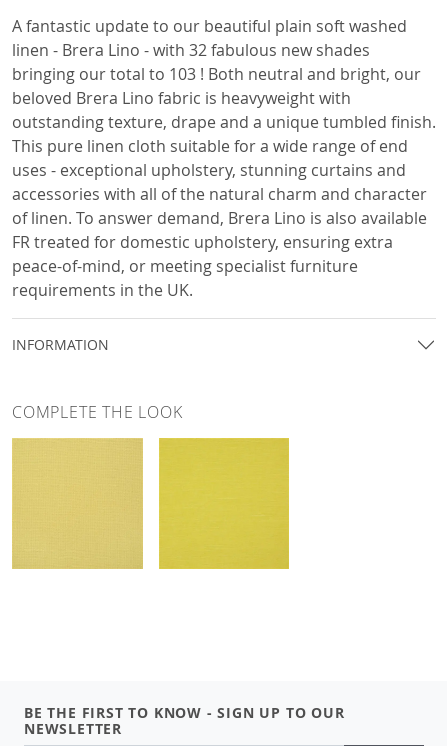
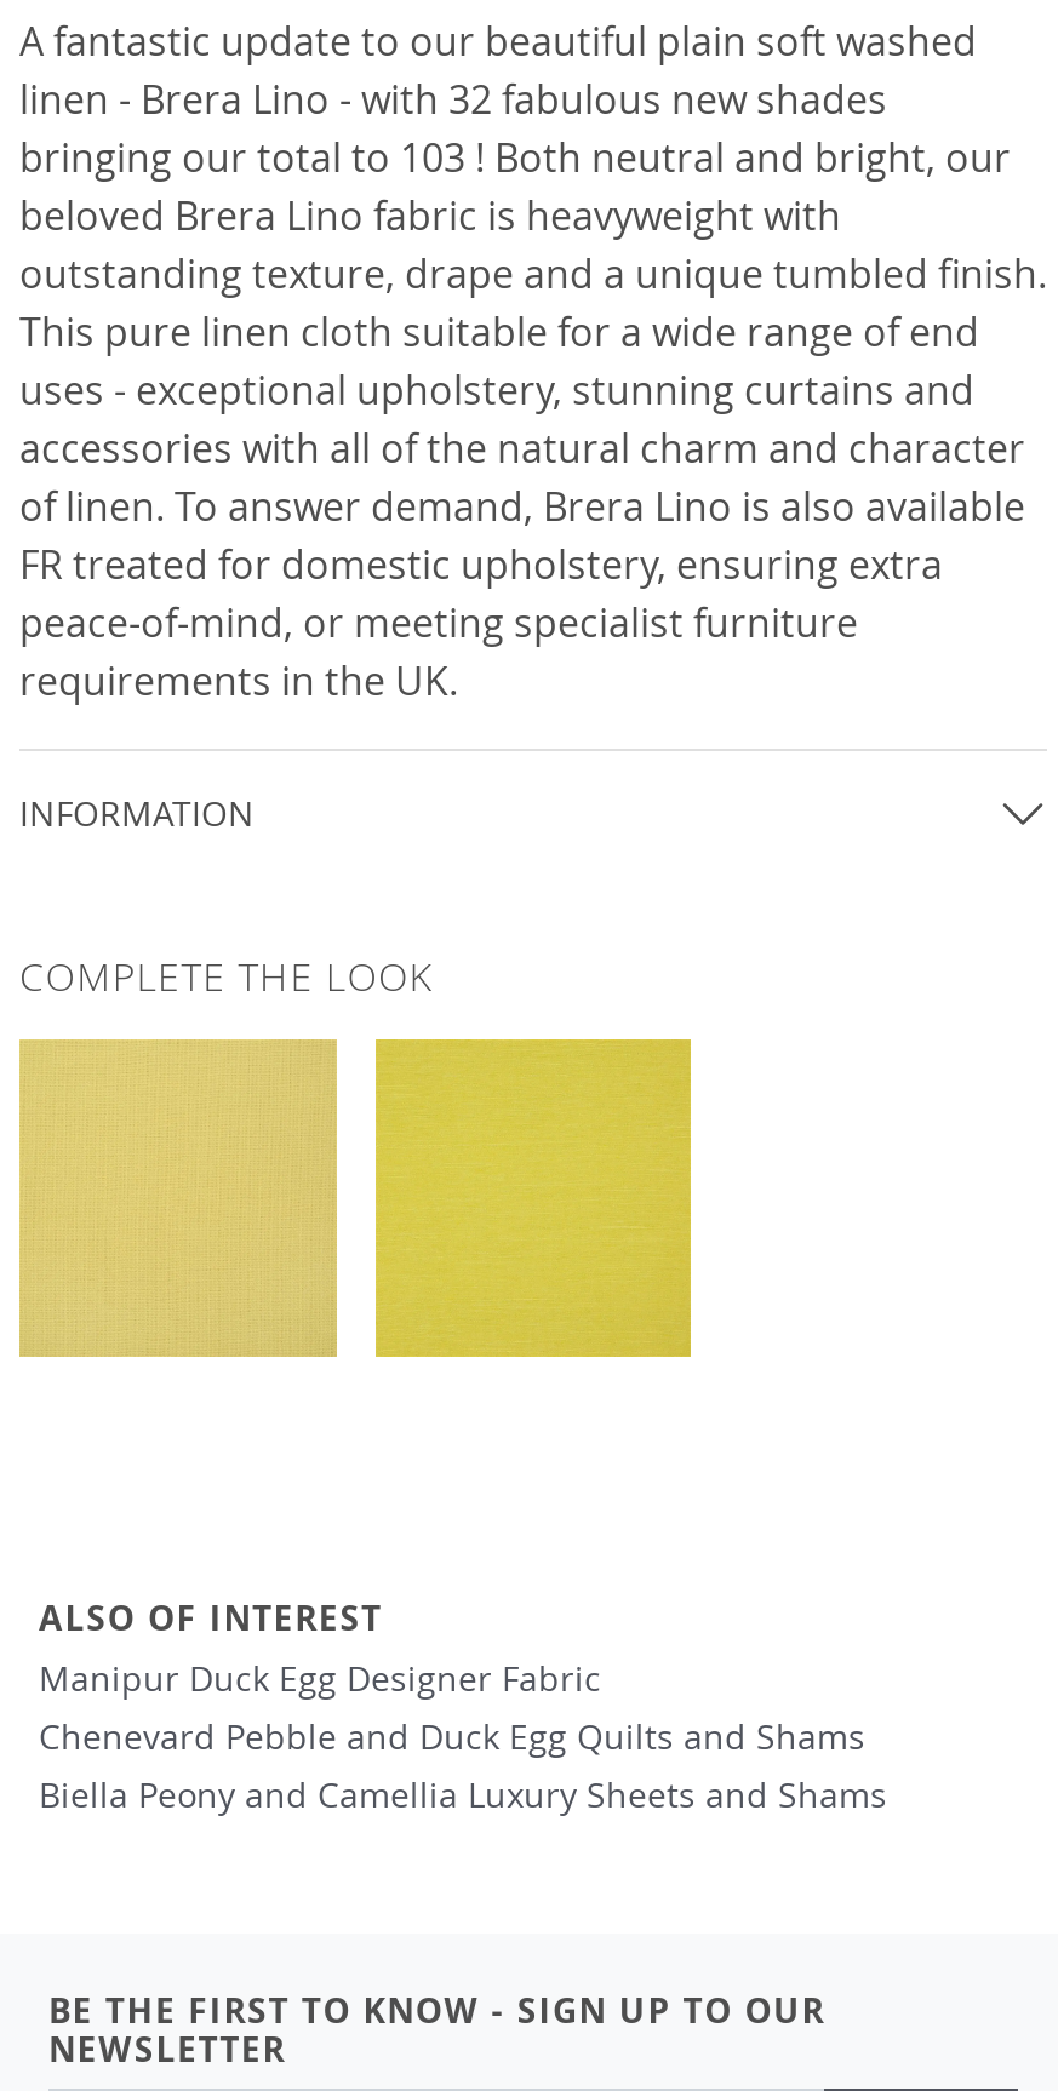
+ ALSO OF INTEREST
+ Manipur Duck Egg Designer Fabric
+ Chenevard Pebble and Duck Egg Quilts and Shams
+ Biella Peony and Camellia Luxury Sheets and Shams
